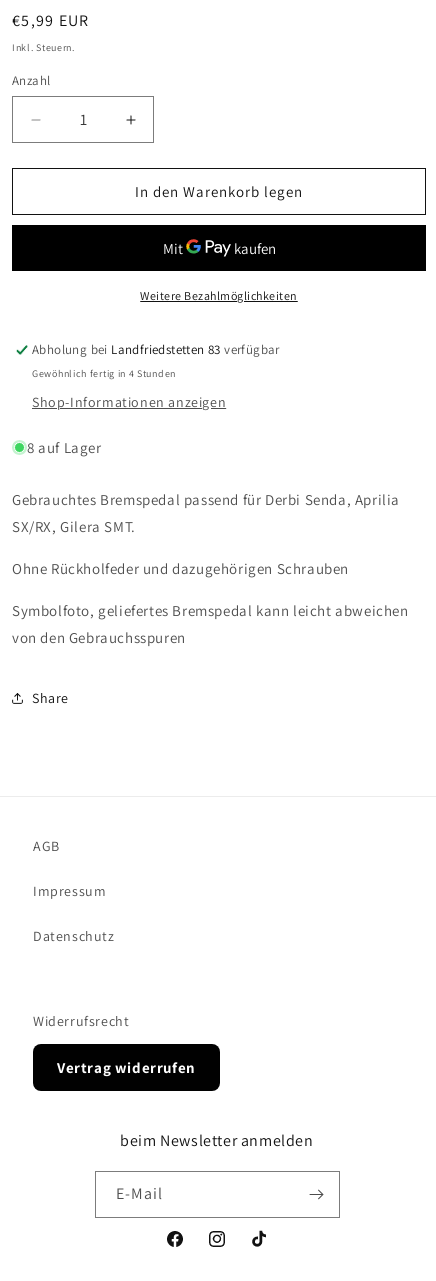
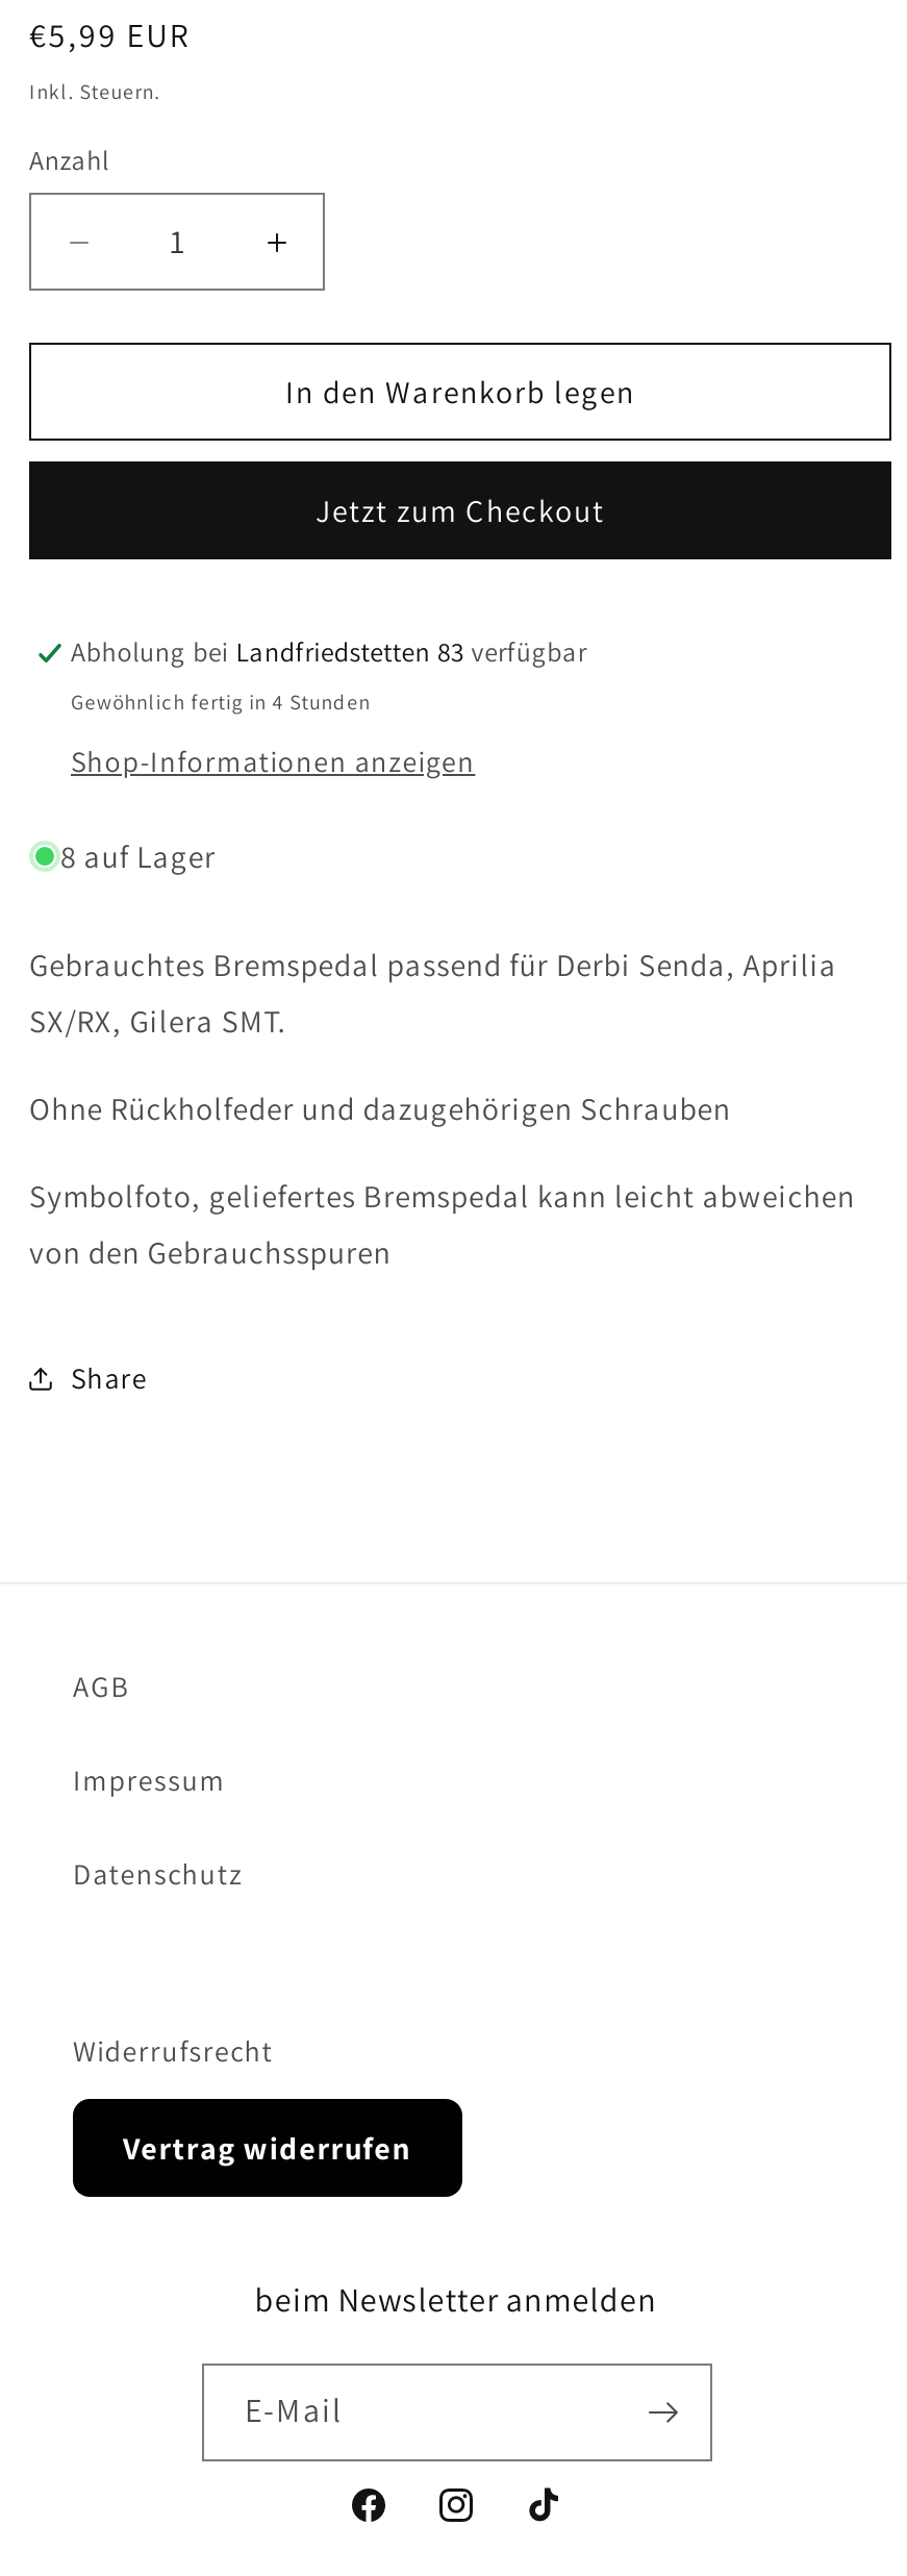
- Weitere Bezahlmöglichkeiten
+ Jetzt zum Checkout
